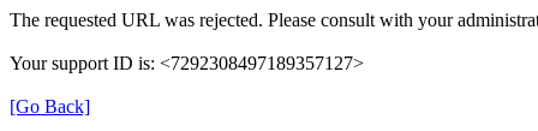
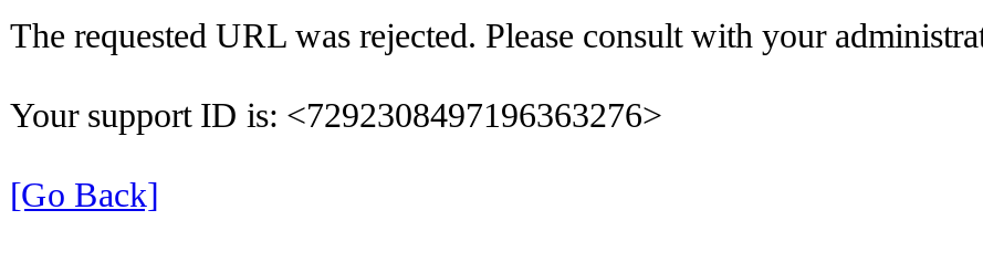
- Your support ID is: <7292308497189357127>
+ Your support ID is: <7292308497196363276>
